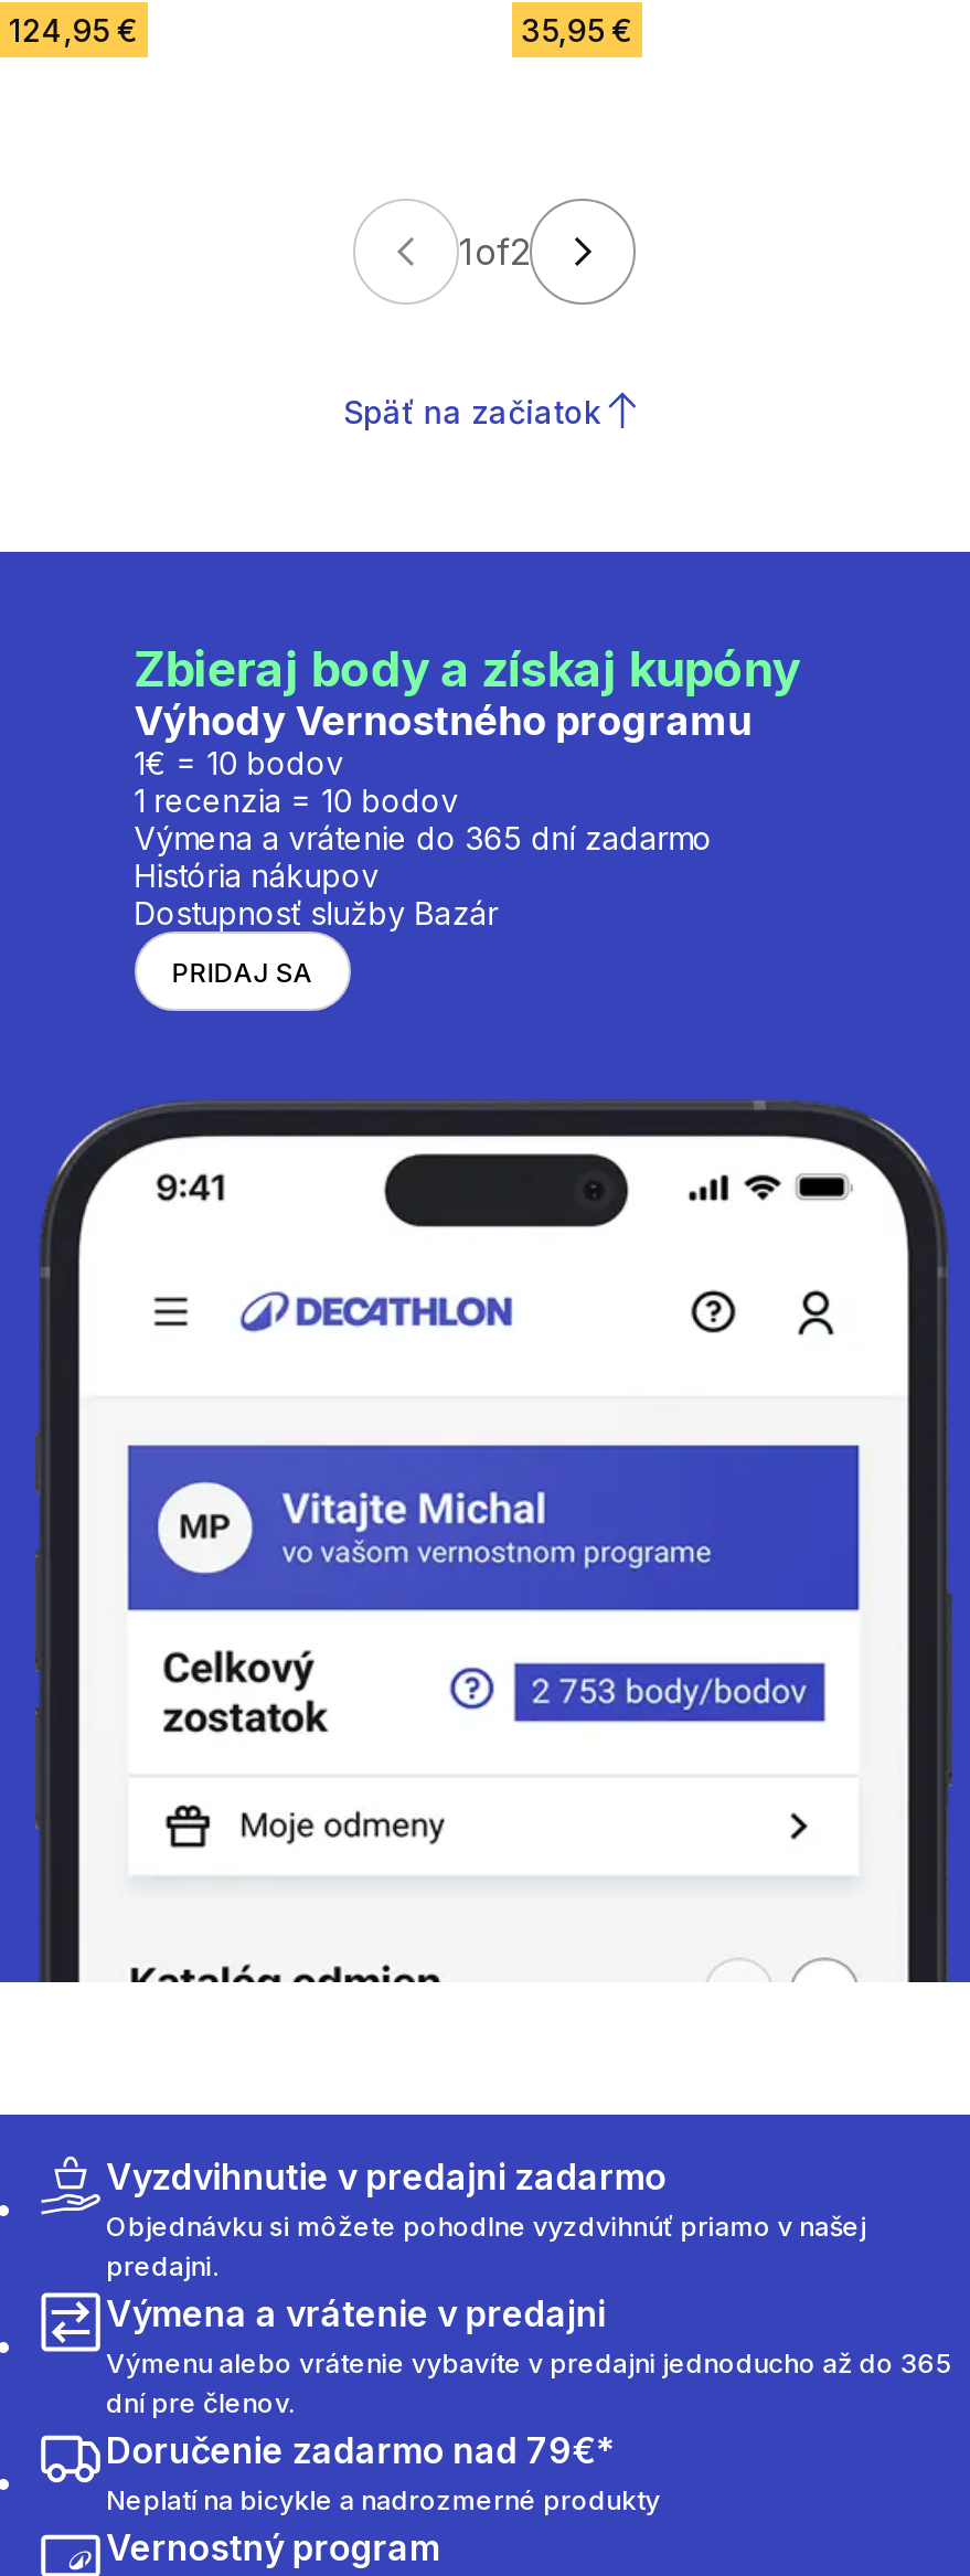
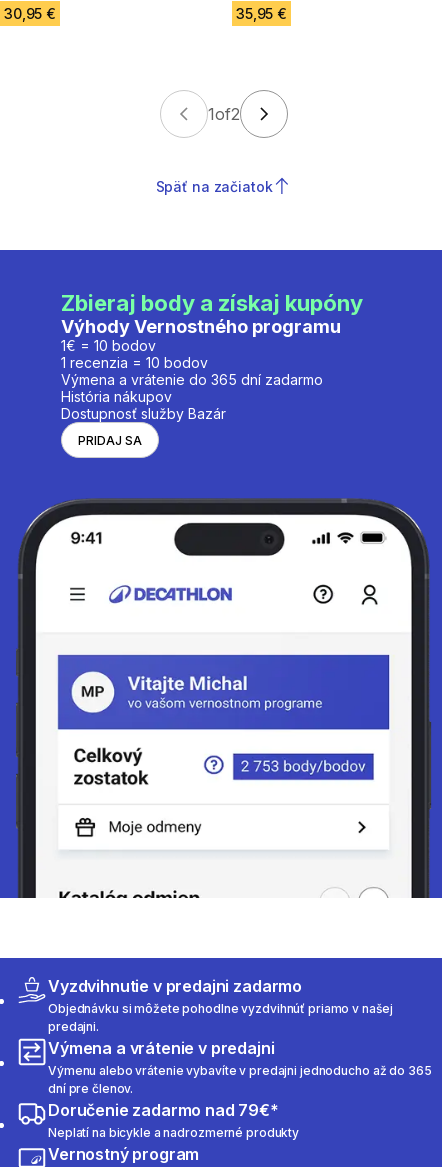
- 124,95 €
+ 30,95 €
